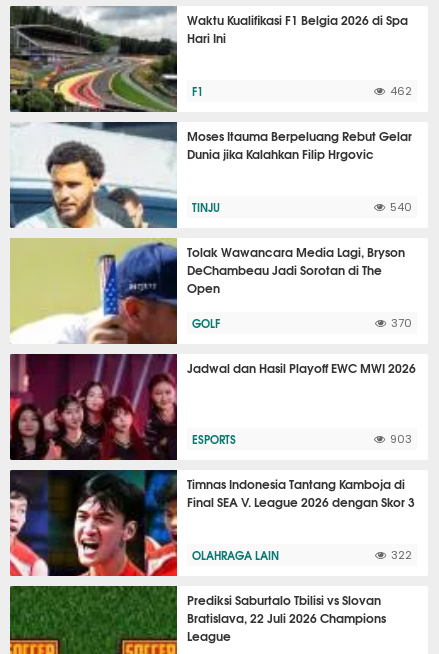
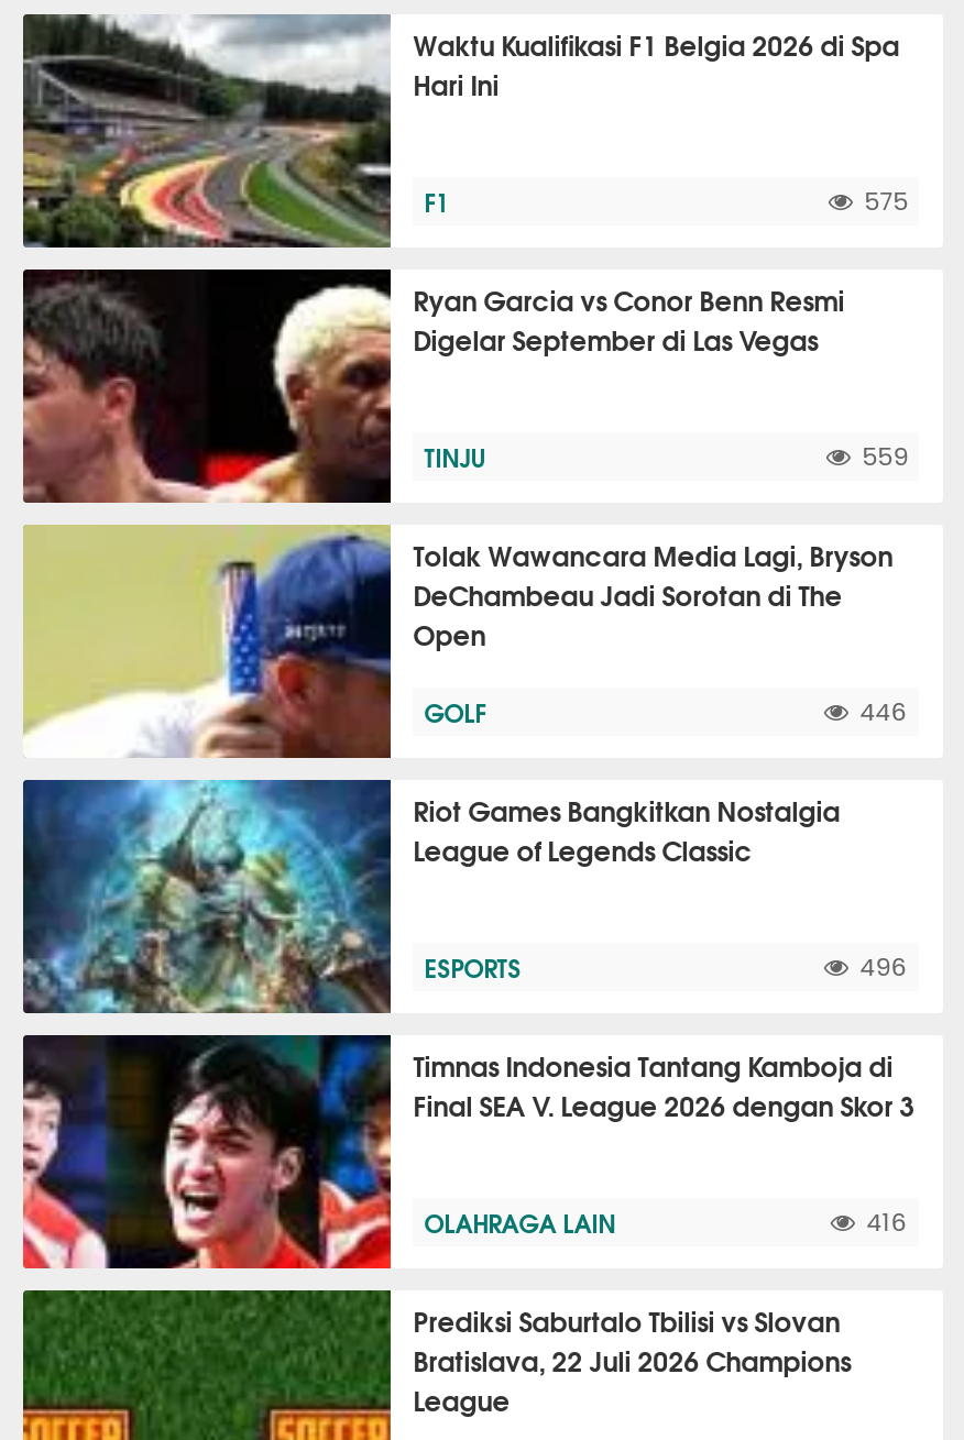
- 462
+ 575

- [image]
- Moses Itauma Berpeluang Rebut Gelar
- Dunia jika Kalahkan Filip Hrgovic
+ [image]
+ Ryan Garcia vs Conor Benn Resmi
+ Digelar September di Las Vegas

- 540
+ 559

- 370
+ 446

- [image]
- Jadwal dan Hasil Playoff EWC MWI 2026
+ [image]
+ Riot Games Bangkitkan Nostalgia
+ League of Legends Classic

- 903
+ 496

- 322
+ 416
